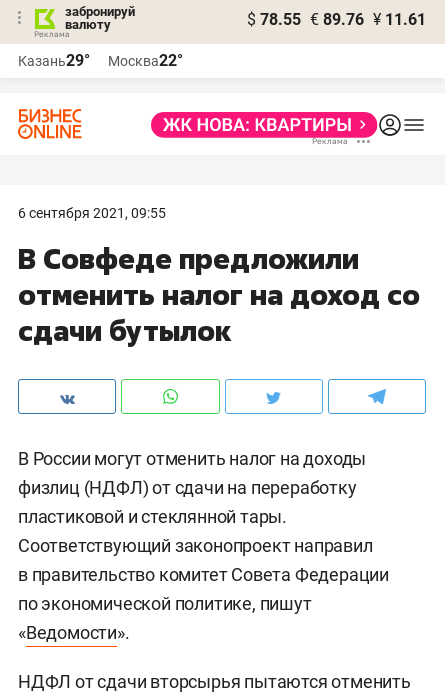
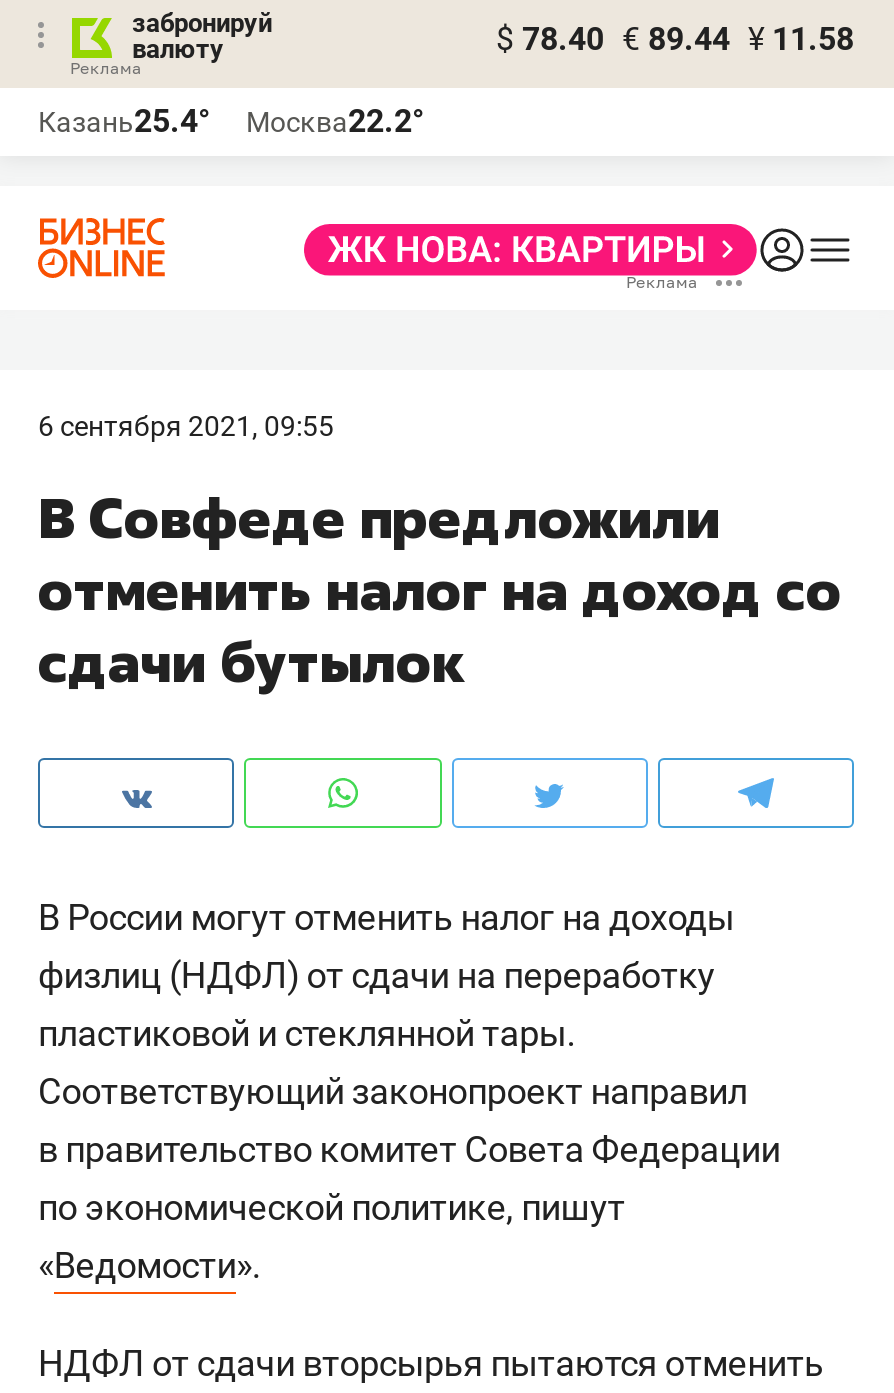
- $ 78.55 € 89.76 ¥ 11.61
+ $ 78.40 € 89.44 ¥ 11.58

- Казань29°
+ Казань25.4°

- Москва22°
+ Москва22.2°
